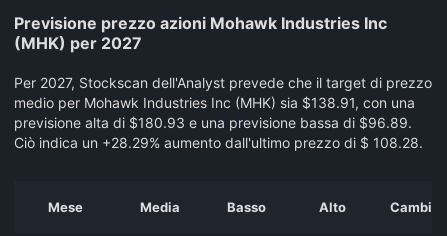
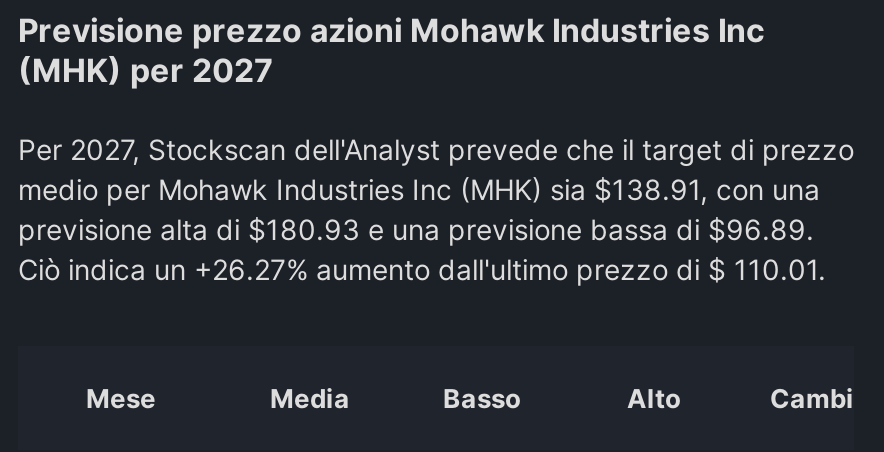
- Ciò indica un +28.29% aumento dall'ultimo prezzo di $ 108.28.
+ Ciò indica un +26.27% aumento dall'ultimo prezzo di $ 110.01.
